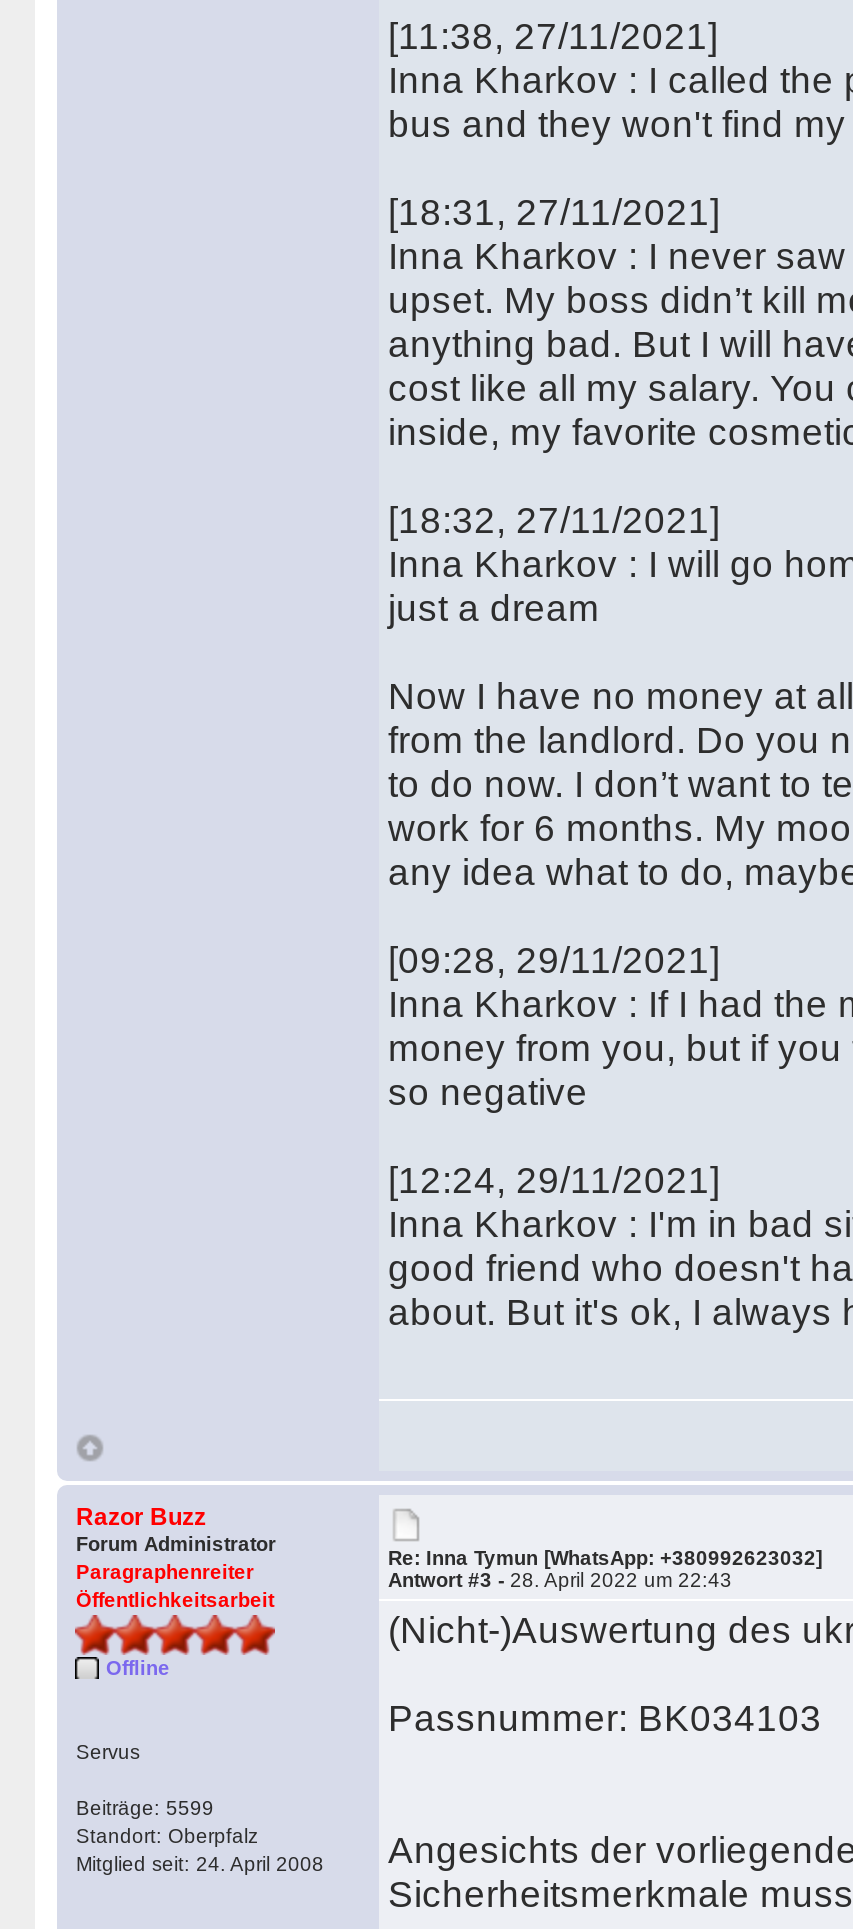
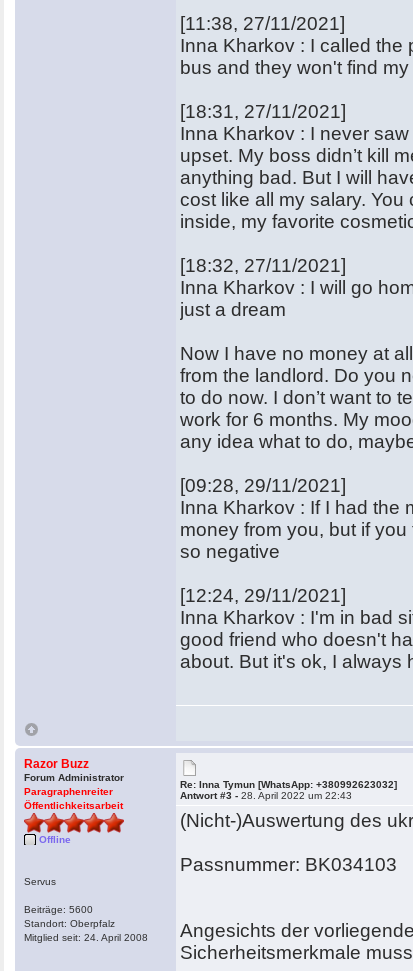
- Beiträge: 5599
+ Beiträge: 5600
